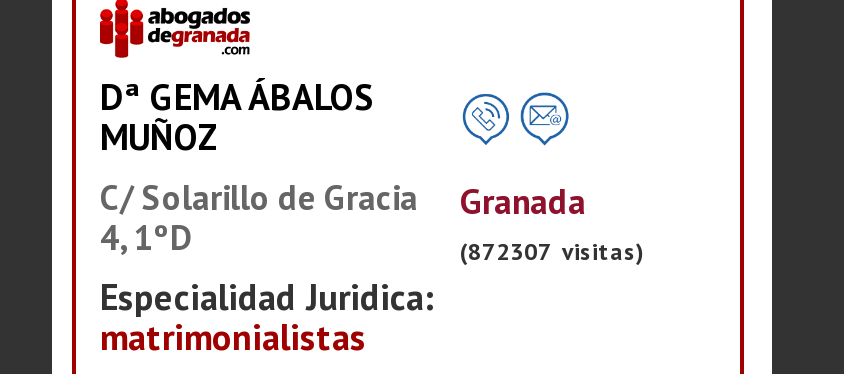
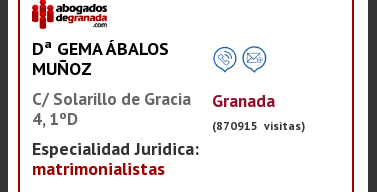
- (872307 visitas)
+ (870915 visitas)
